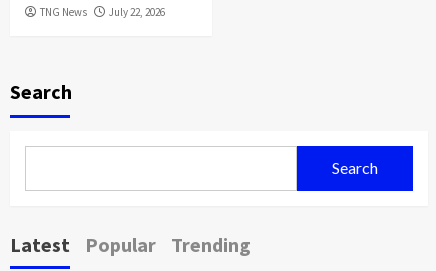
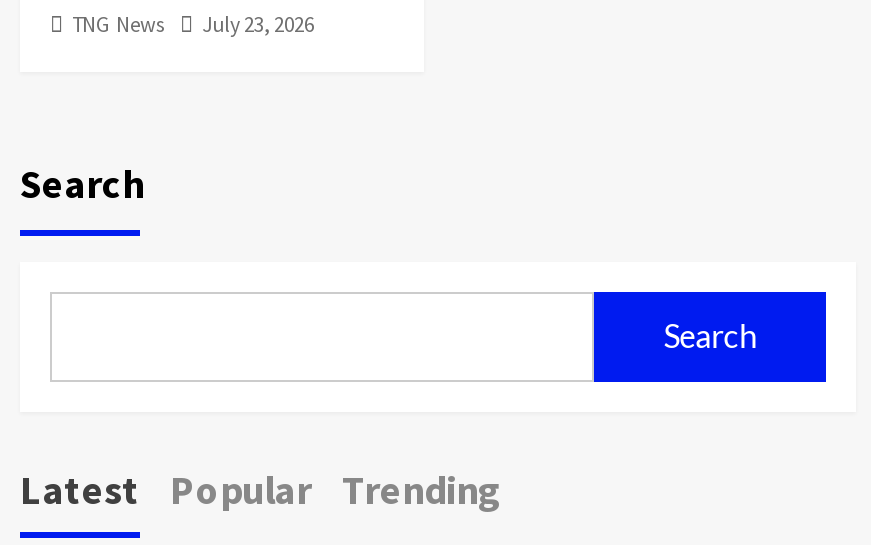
- TNG News July 22, 2026
+ TNG News July 23, 2026
